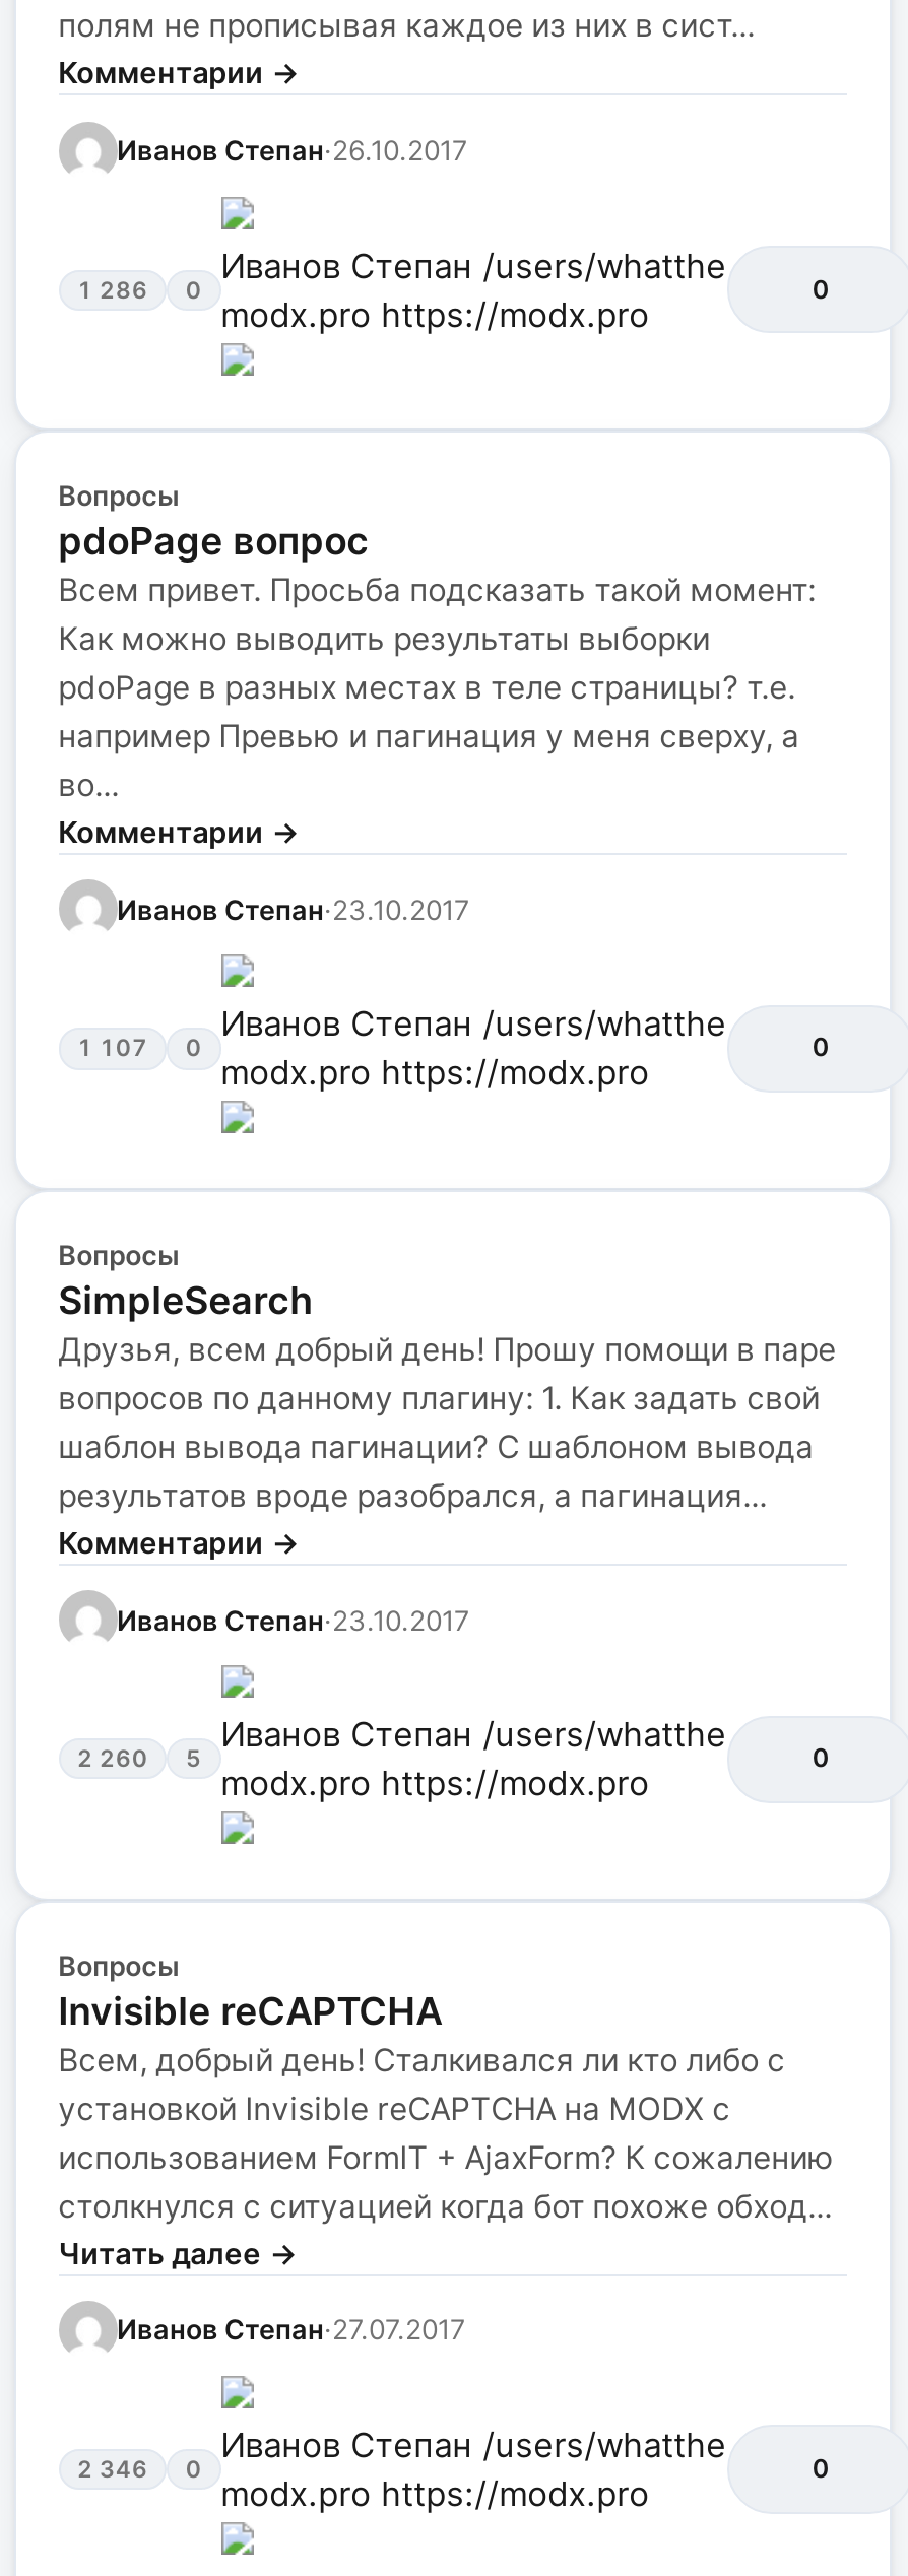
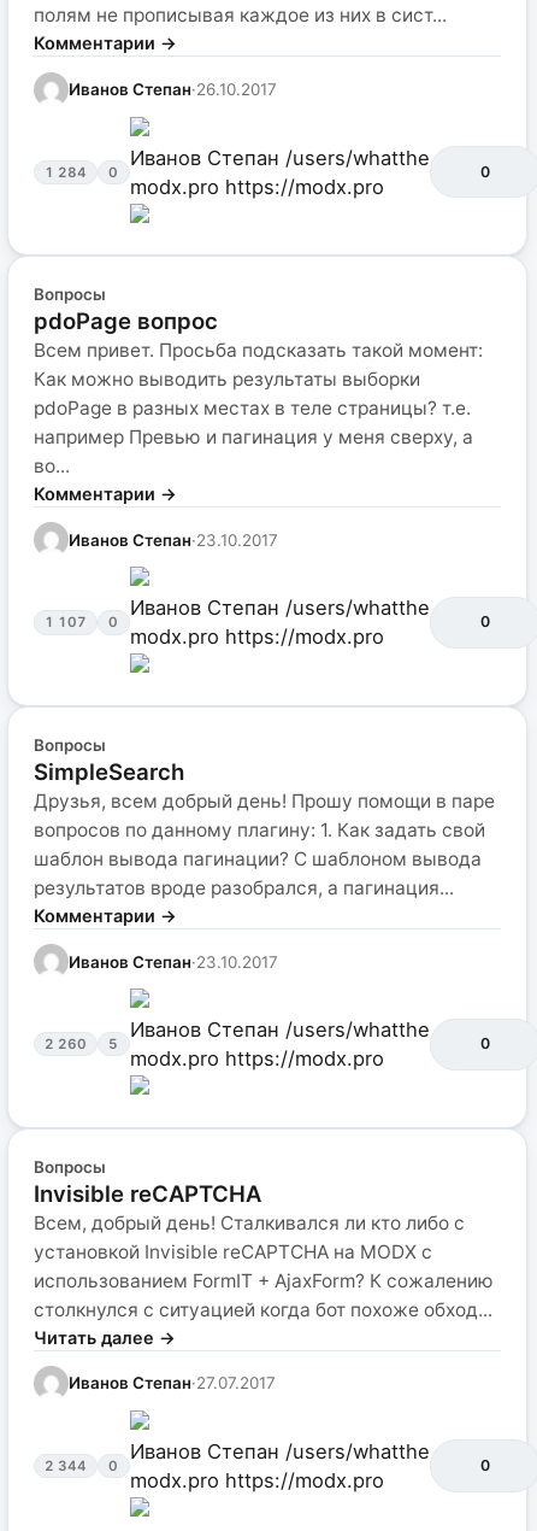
- 1 286 0
+ 1 284 0

- 2 346 0
+ 2 344 0
